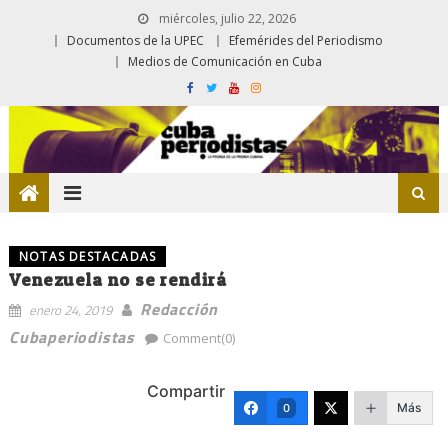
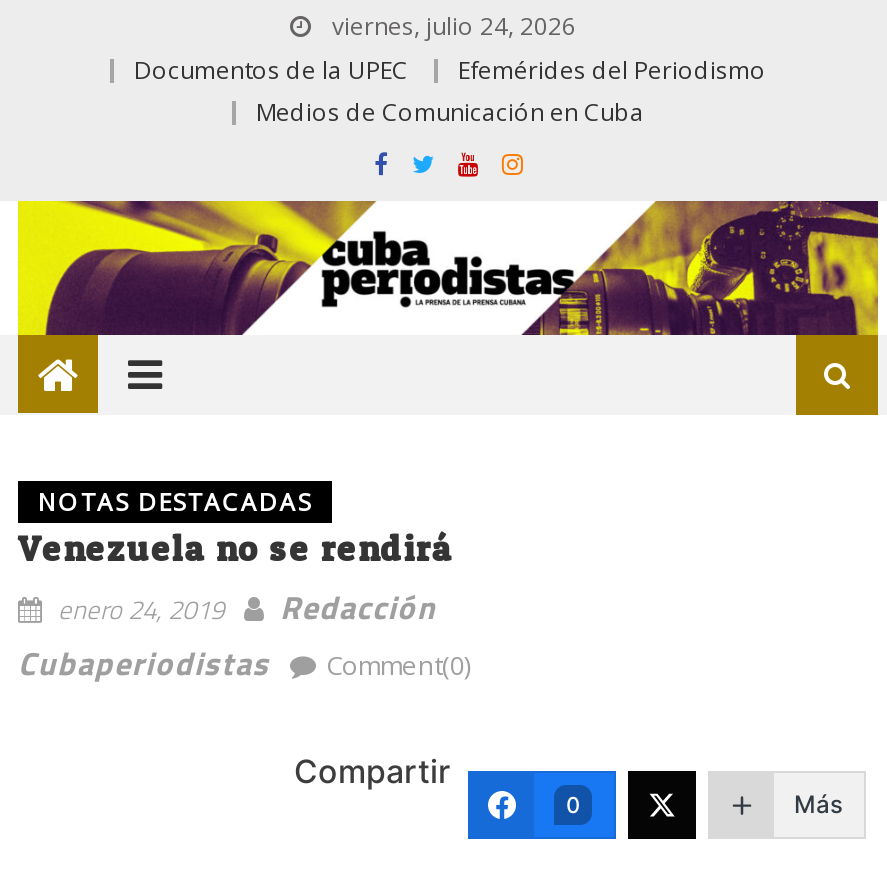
- miércoles, julio 22, 2026
+ viernes, julio 24, 2026
